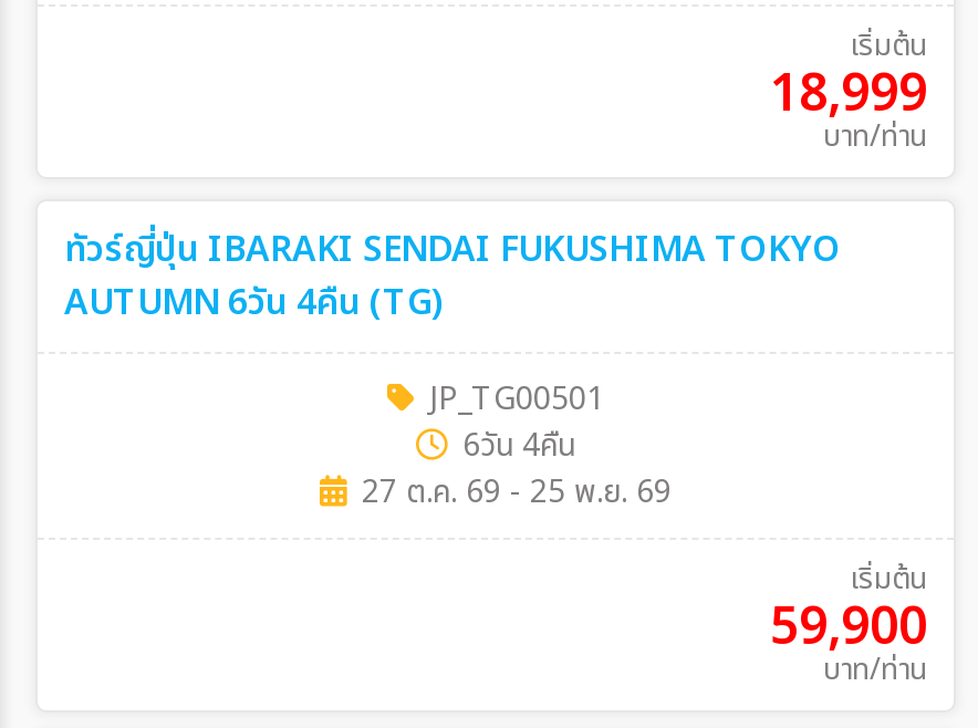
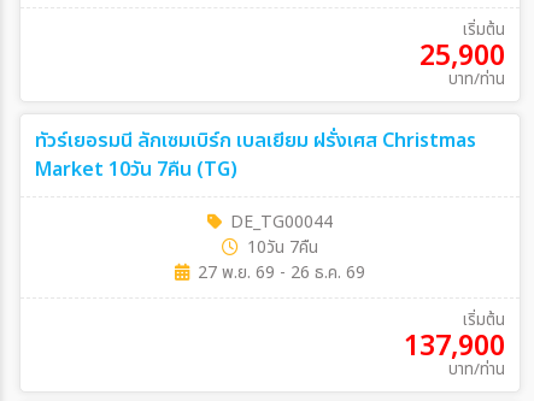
- 18,999
+ 25,900

- ทัวร์ญี่ปุ่น IBARAKI SENDAI FUKUSHIMA TOKYO
- AUTUMN 6วัน 4คืน (TG)
+ ทัวร์เยอรมนี ลักเซมเบิร์ก เบลเยียม ฝรั่งเศส Christmas
+ Market 10วัน 7คืน (TG)

- JP_TG00501
- 6วัน 4คืน
- 27 ต.ค. 69 - 25 พ.ย. 69
+ DE_TG00044
+ 10วัน 7คืน
+ 27 พ.ย. 69 - 26 ธ.ค. 69

- 59,900
+ 137,900
